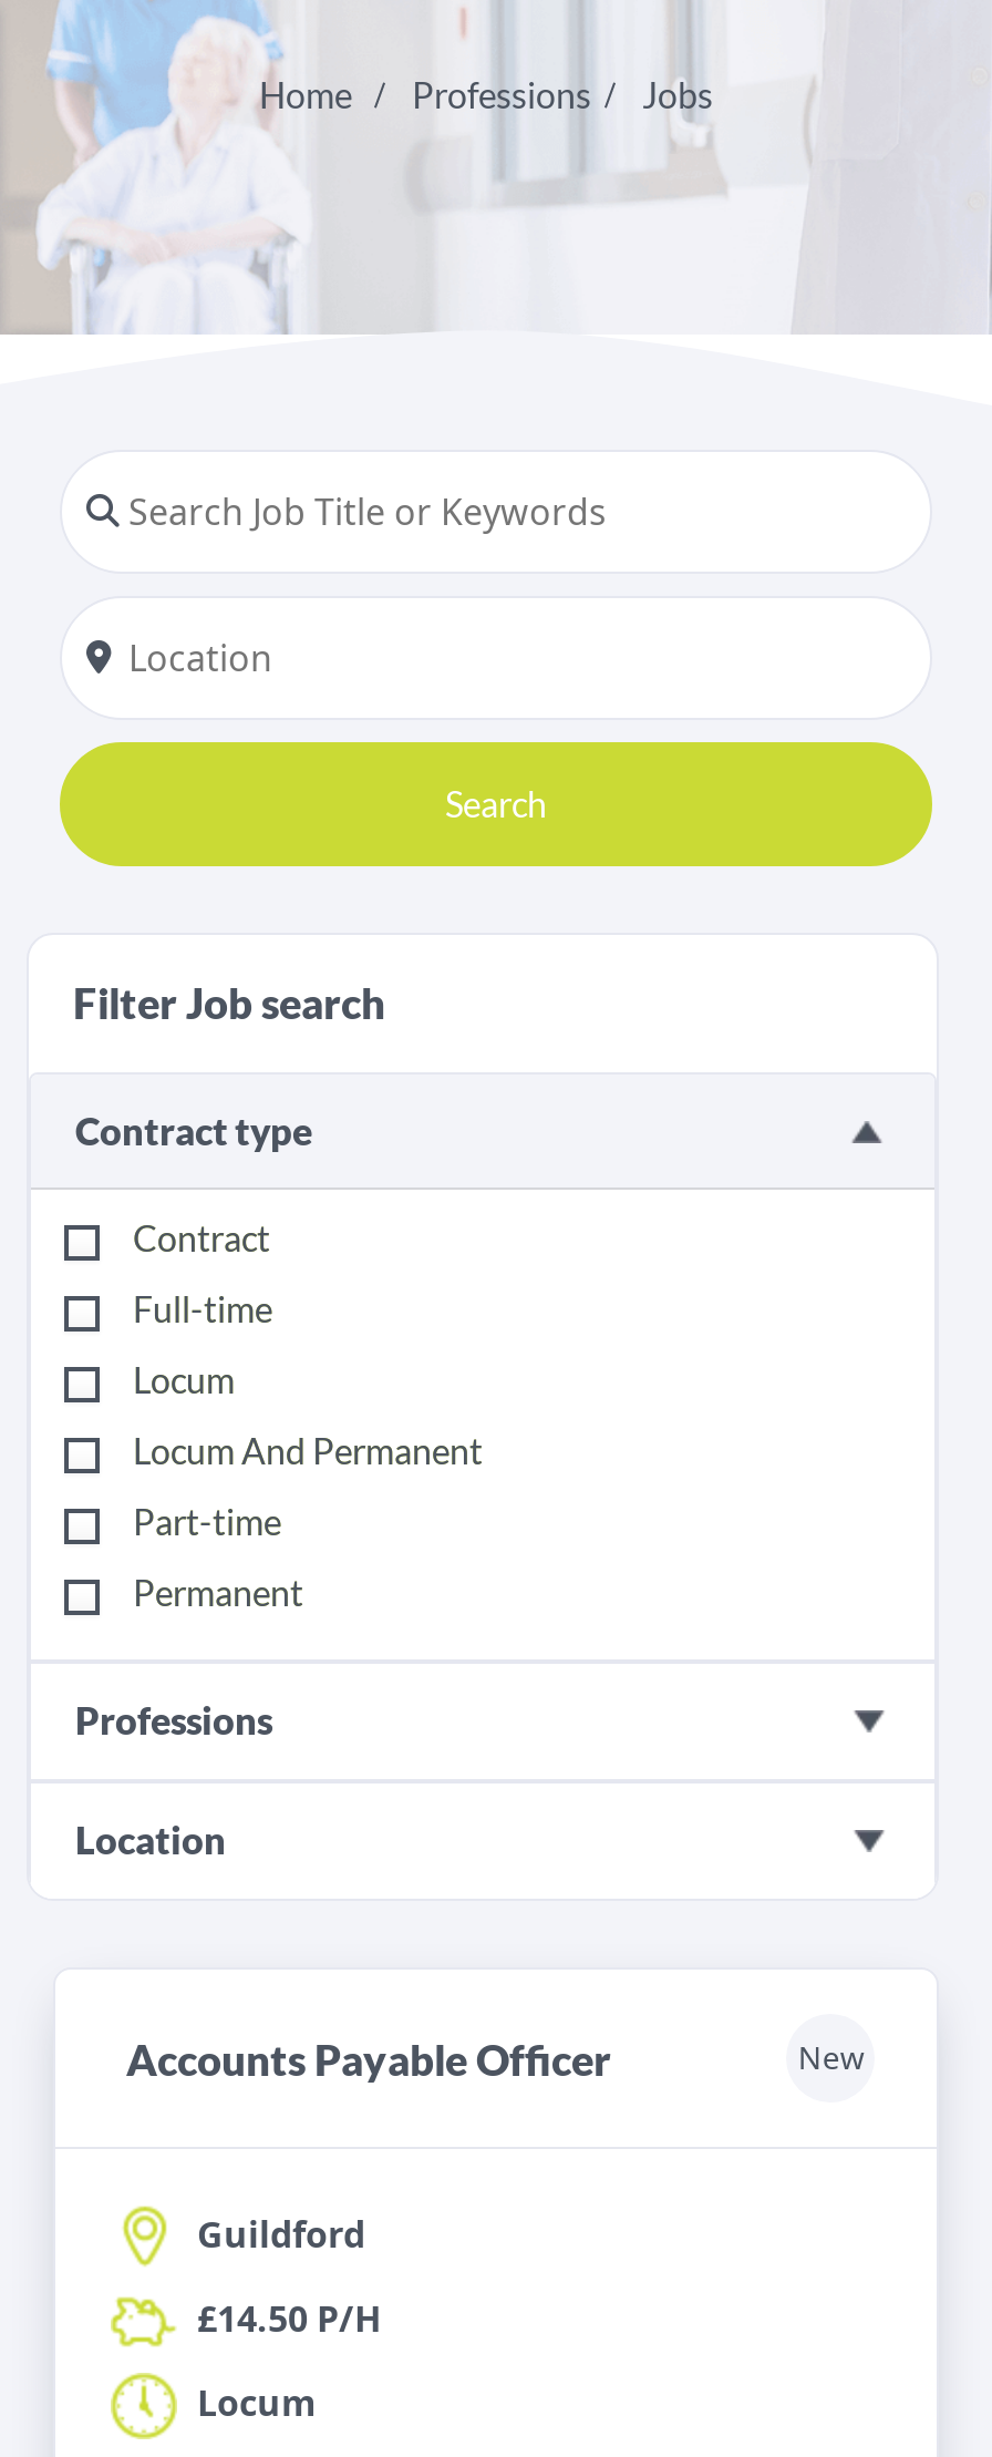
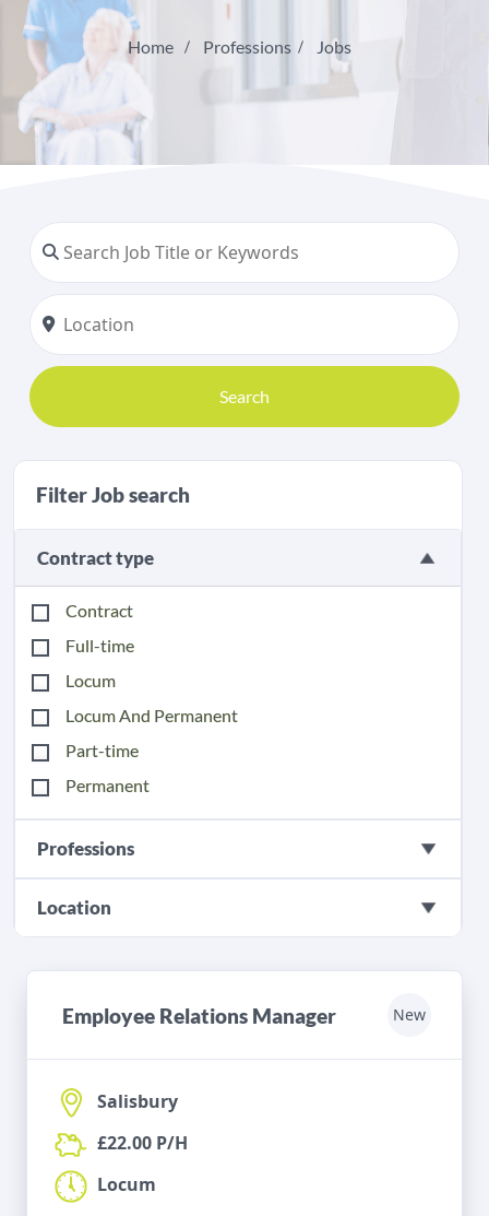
- Accounts Payable Officer
+ Employee Relations Manager

- Guildford
+ Salisbury

- £14.50 P/H
+ £22.00 P/H
